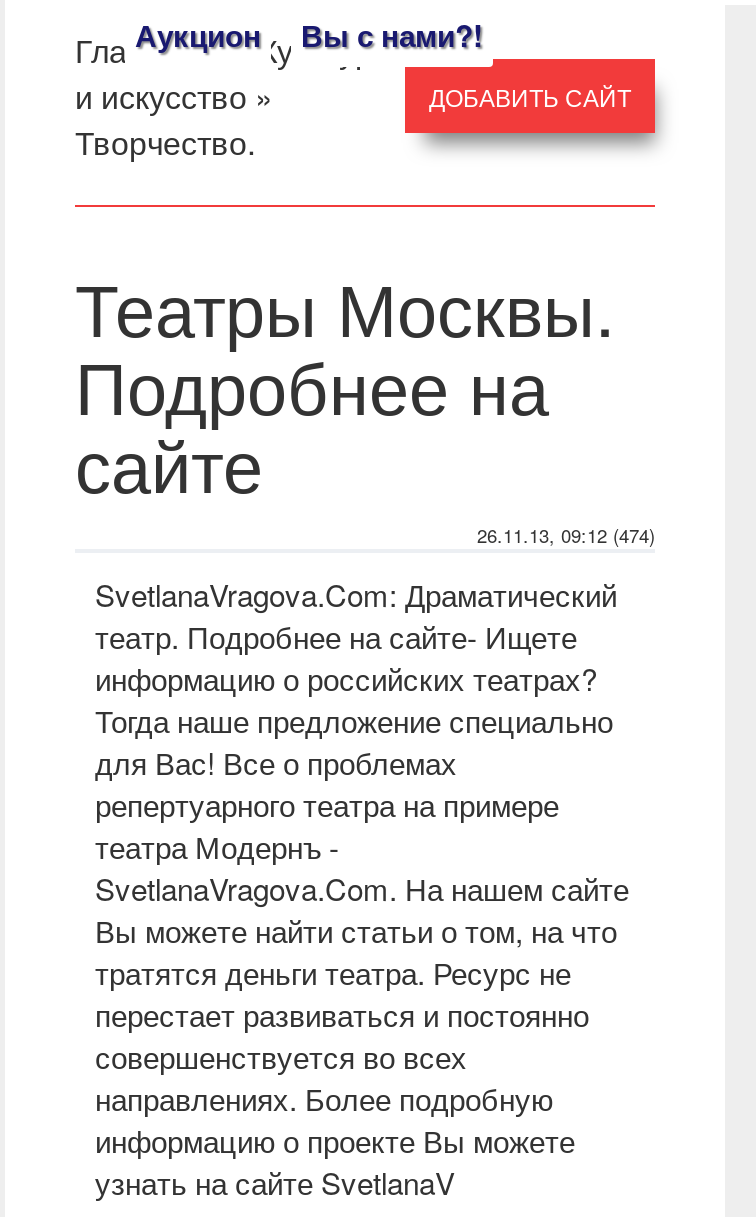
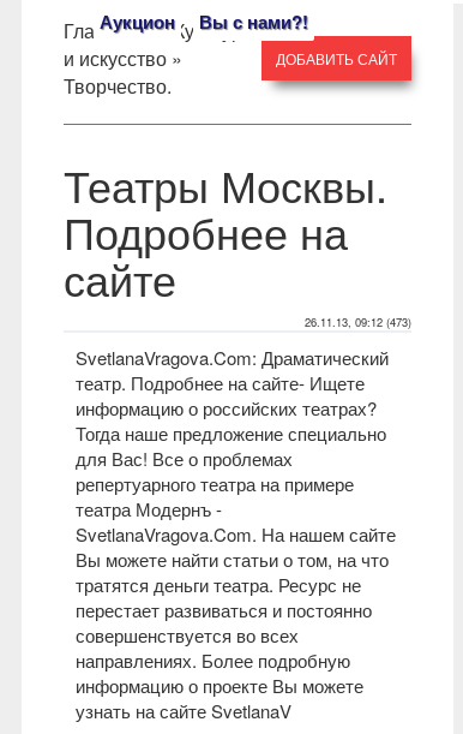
- 26.11.13, 09:12 (474)
+ 26.11.13, 09:12 (473)
